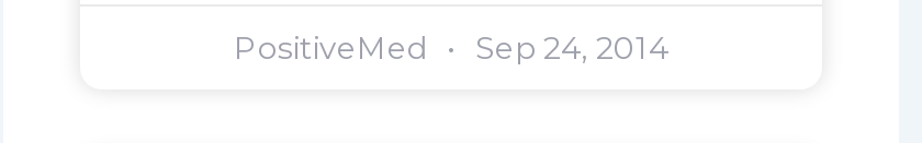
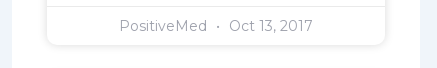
- PositiveMed Sep 24, 2014
+ PositiveMed Oct 13, 2017
